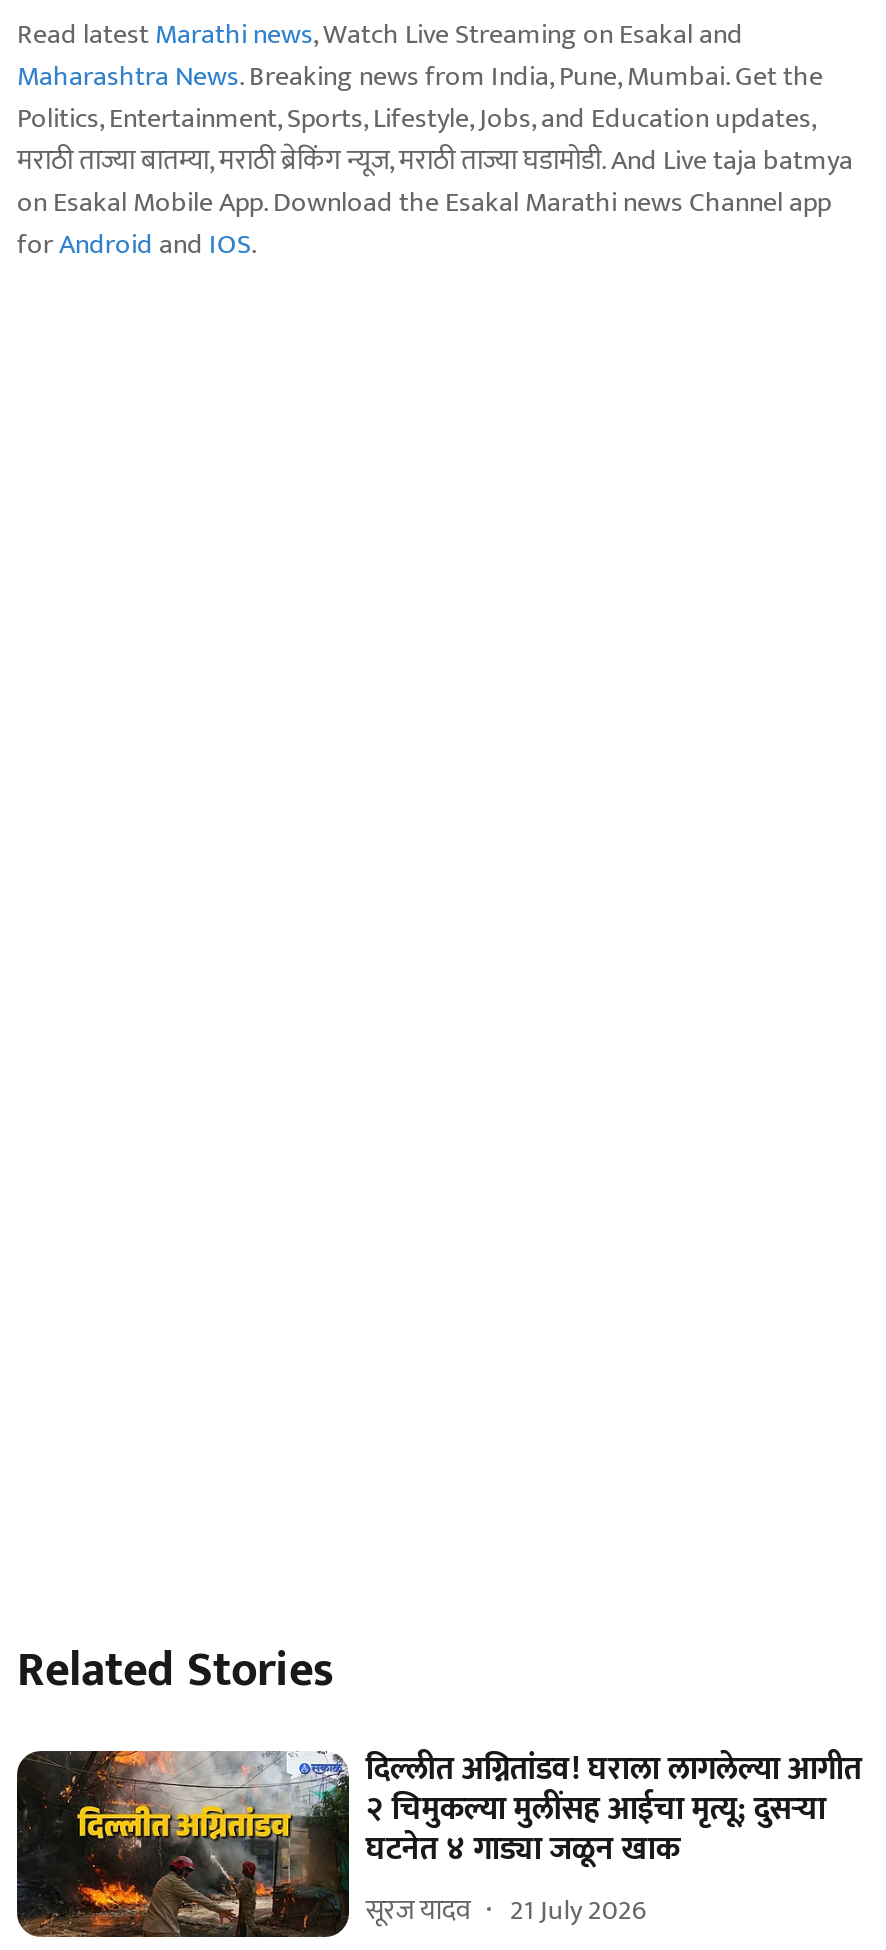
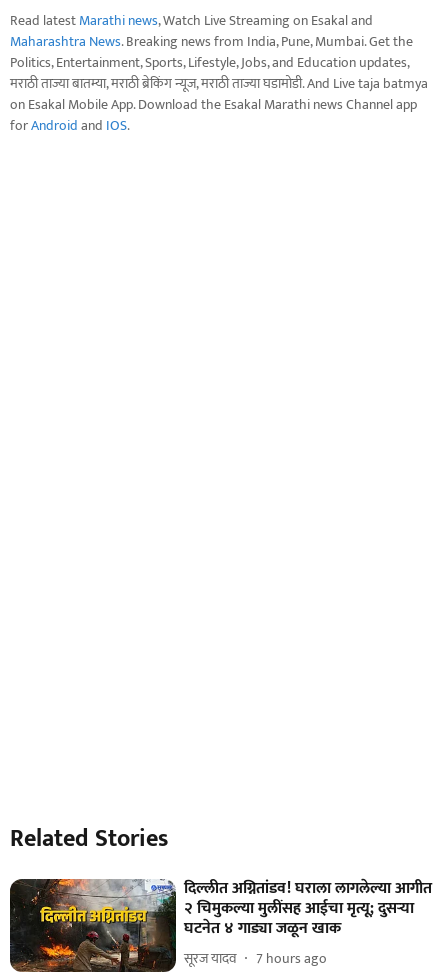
- सूरज यादव 21 July 2026
+ सूरज यादव 7 hours ago
